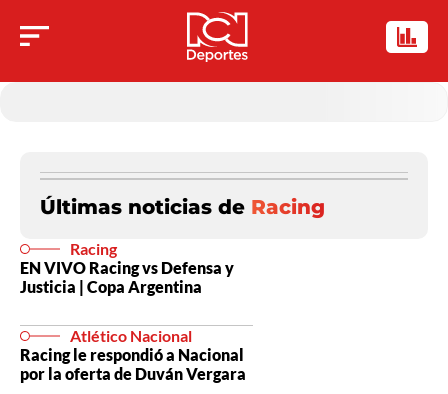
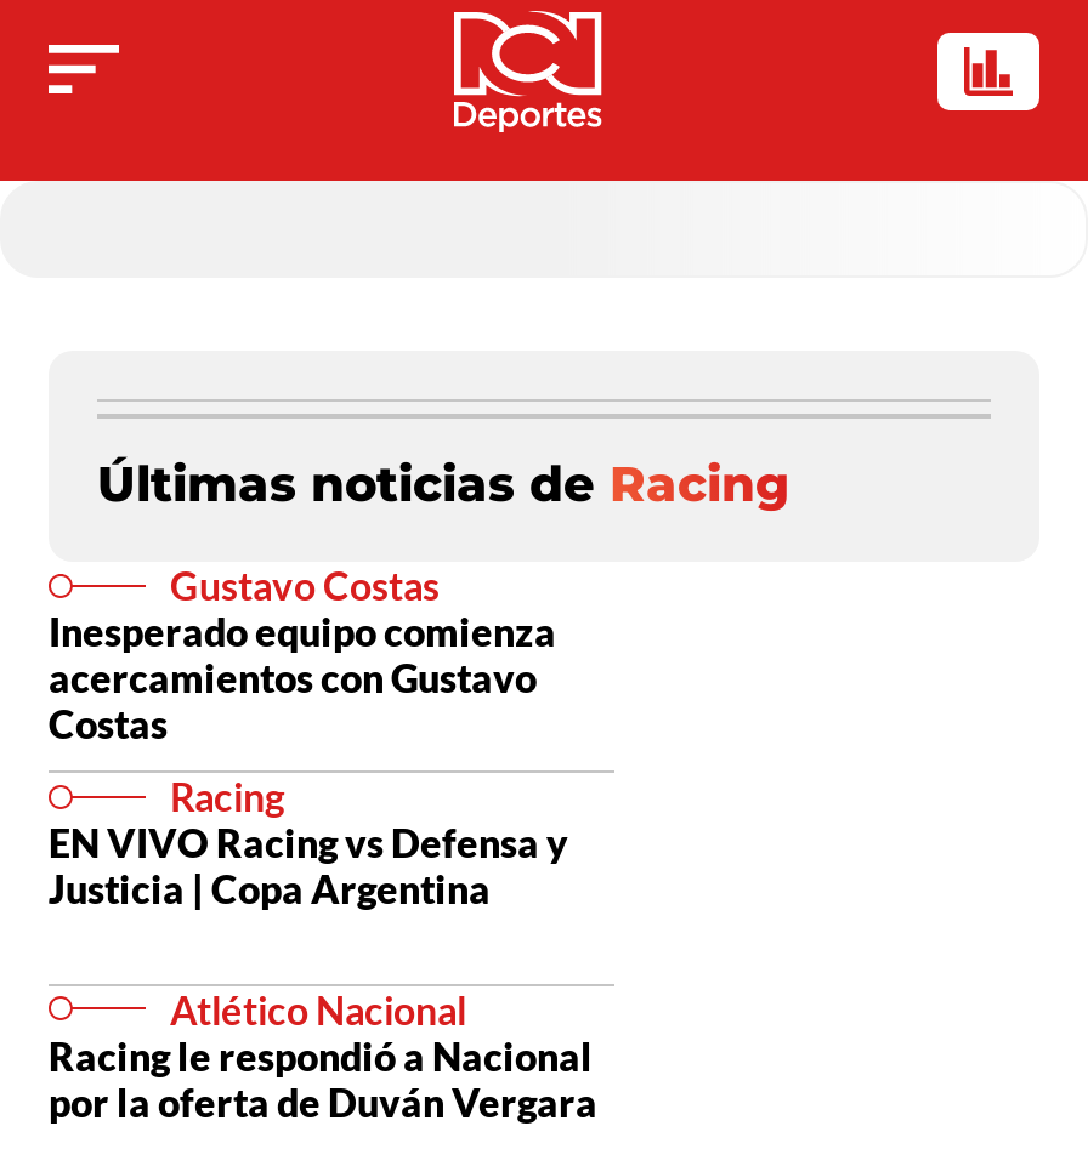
+ Gustavo Costas
+ Inesperado equipo comienza
+ acercamientos con Gustavo
+ Costas
